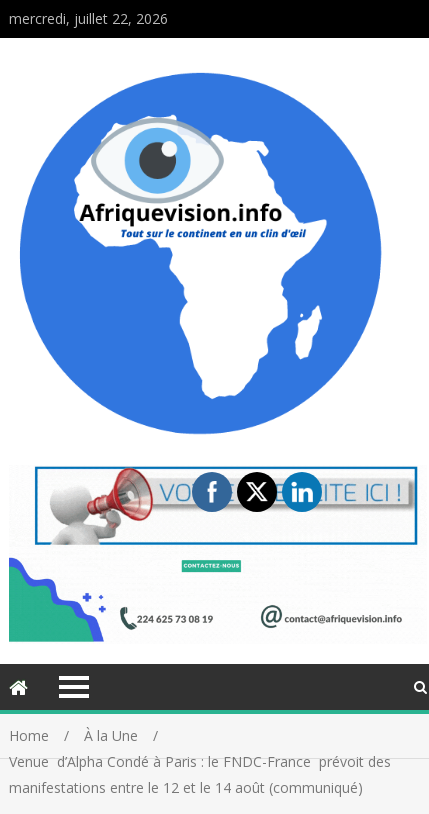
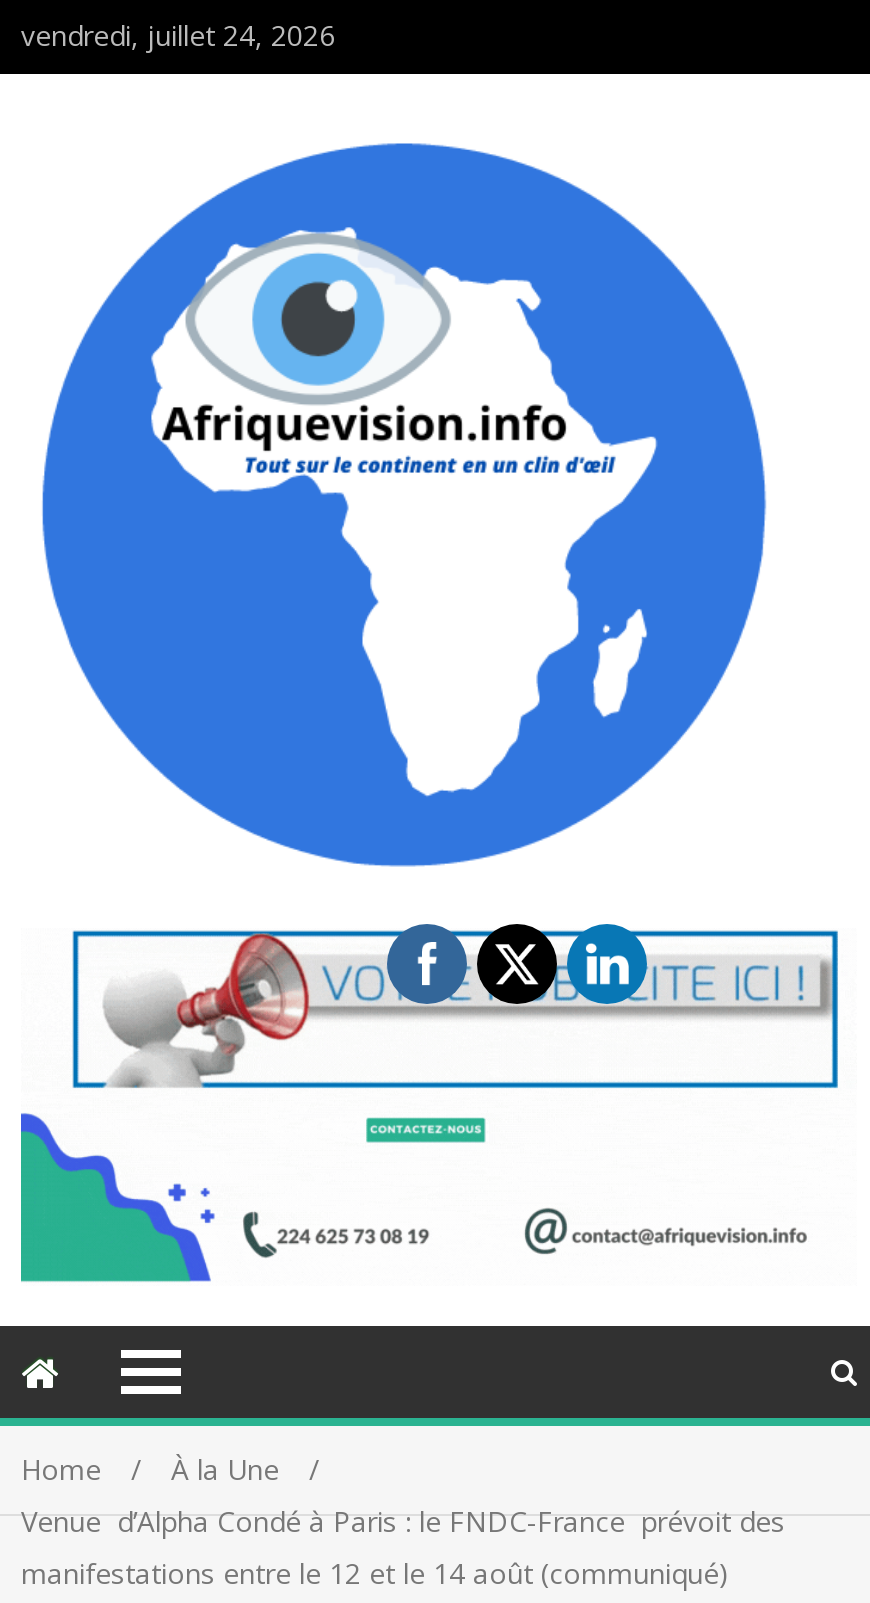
- mercredi, juillet 22, 2026
+ vendredi, juillet 24, 2026

- [image]
+ [image]
